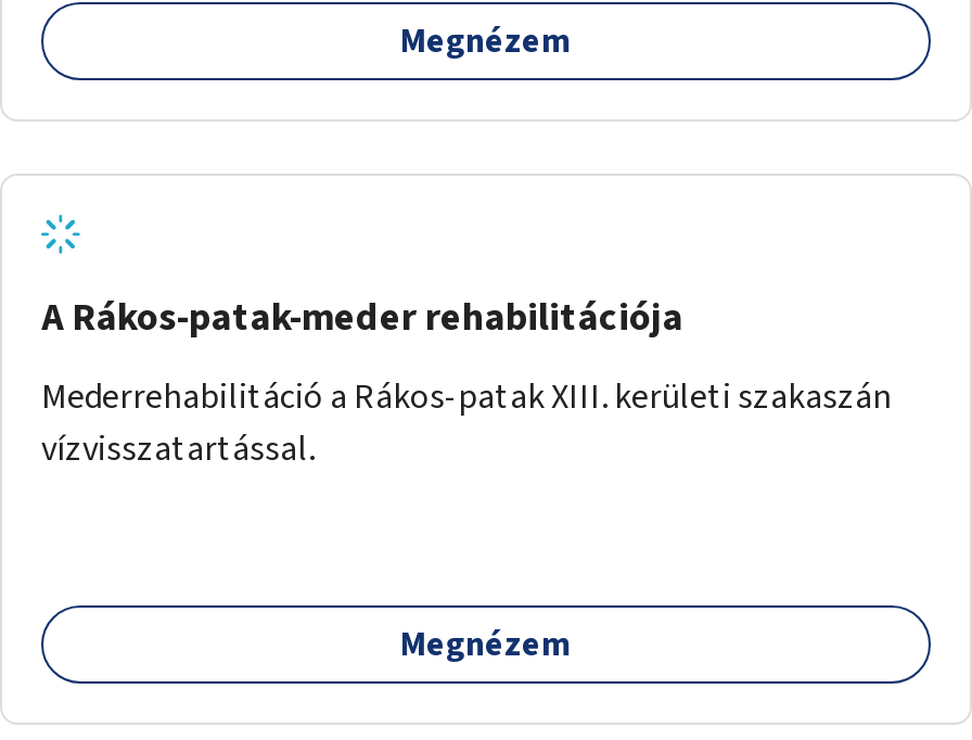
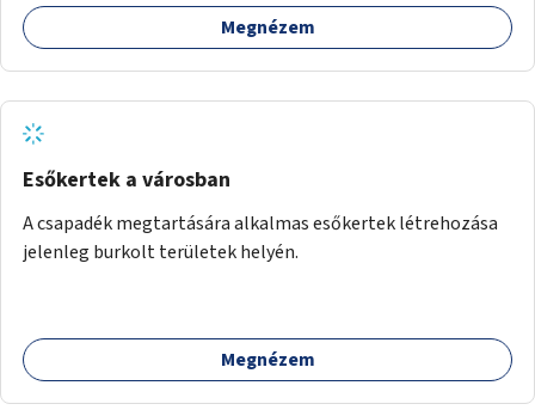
- A Rákos-patak-meder rehabilitációja
+ Esőkertek a városban

- Mederrehabilitáció a Rákos-patak XIII. kerületi szakaszán
- vízvisszatartással.
+ A csapadék megtartására alkalmas esőkertek létrehozása
+ jelenleg burkolt területek helyén.
